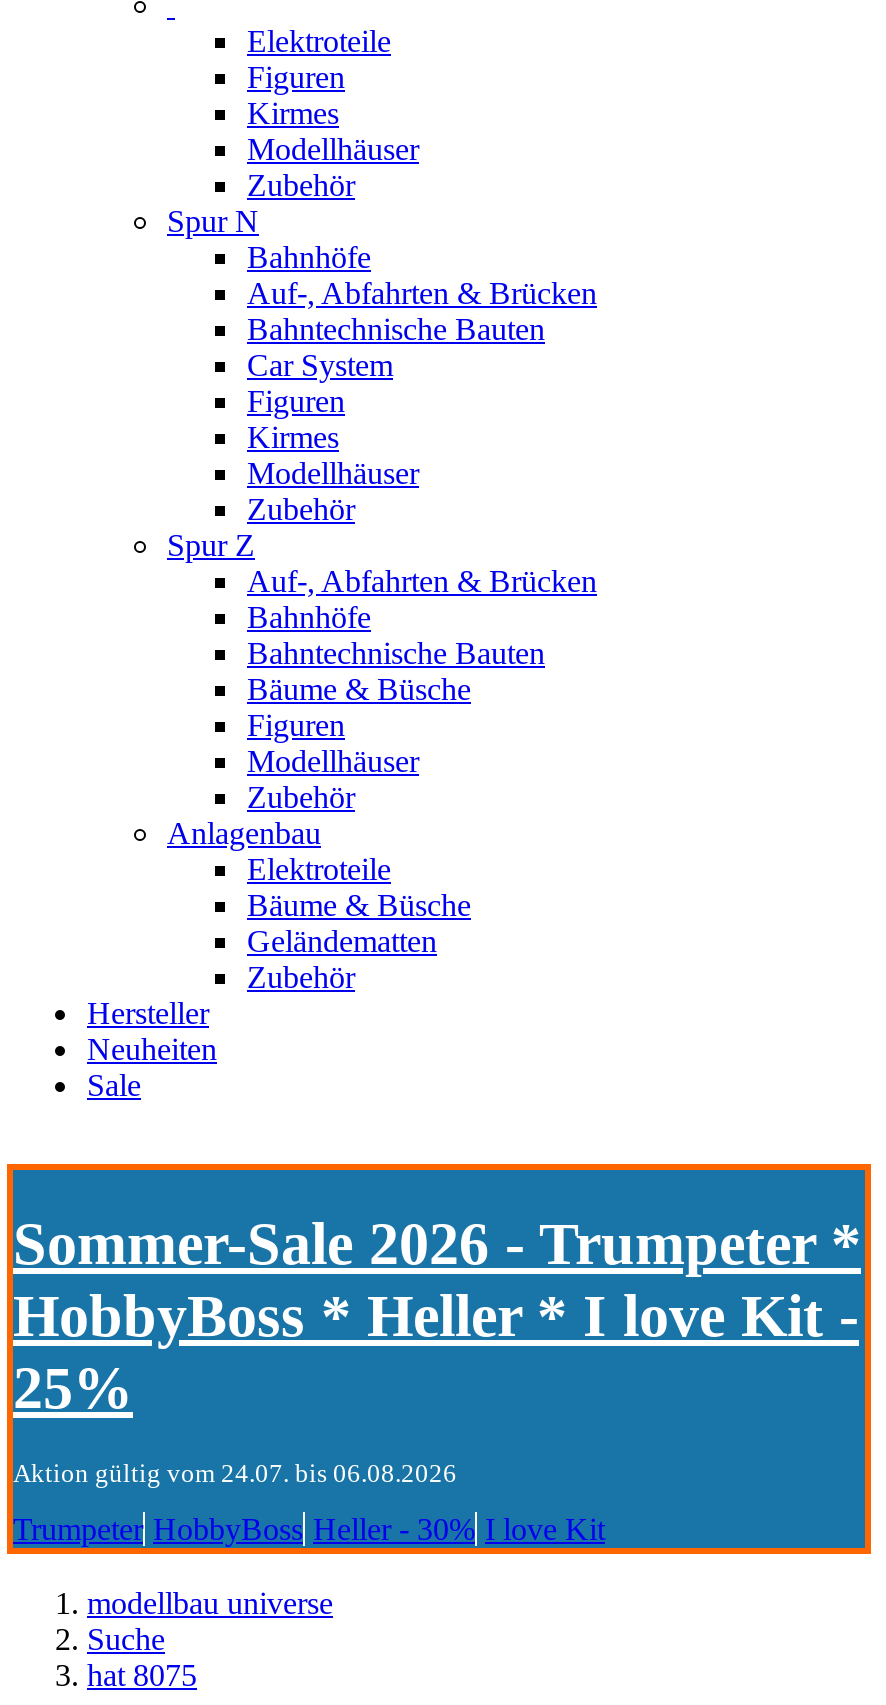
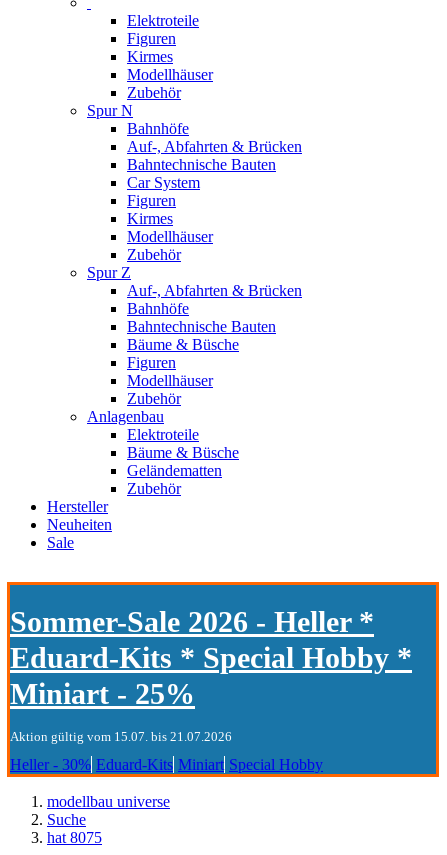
- Sommer-Sale 2026 - Trumpeter *
- HobbyBoss * Heller * I love Kit -
- 25%
+ Sommer-Sale 2026 - Heller *
+ Eduard-Kits * Special Hobby *
+ Miniart - 25%

- Aktion gültig vom 24.07. bis 06.08.2026
+ Aktion gültig vom 15.07. bis 21.07.2026

- Trumpeter HobbyBoss Heller - 30% I love Kit
+ Heller - 30% Eduard-Kits Miniart Special Hobby
